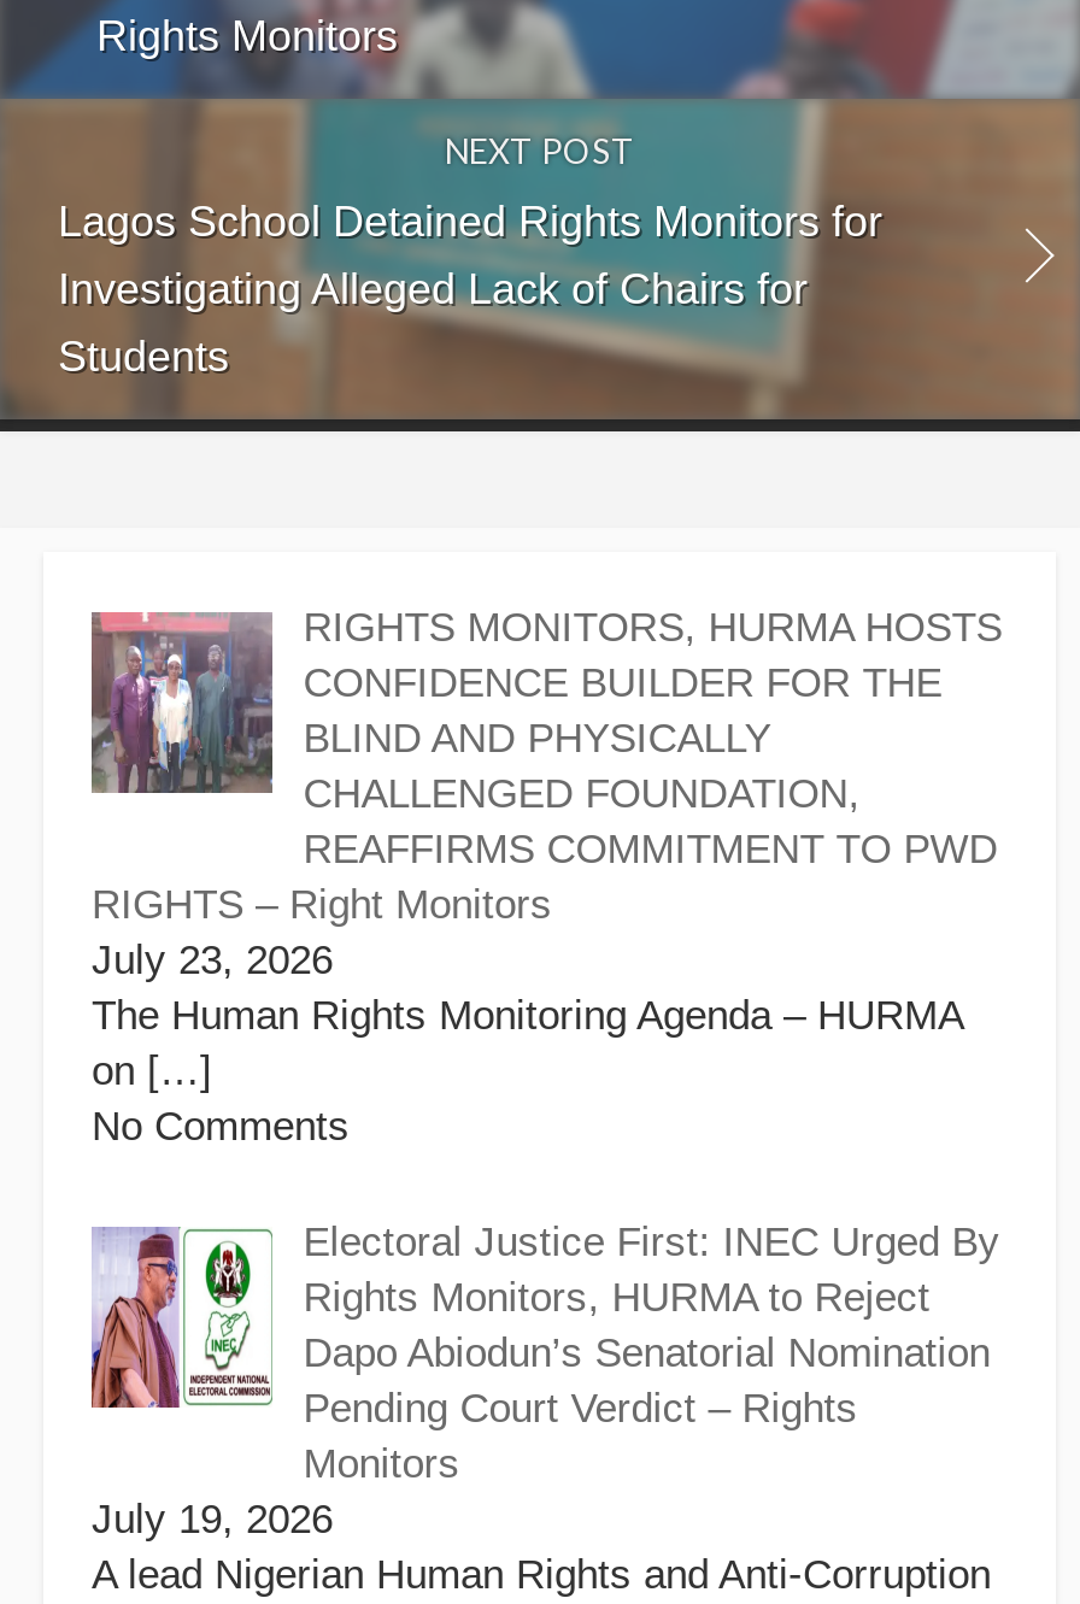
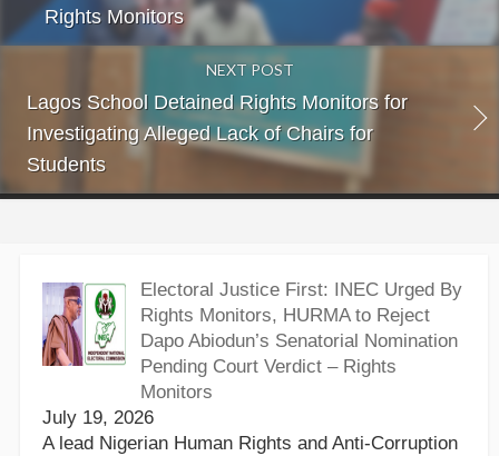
- [image]
- RIGHTS MONITORS, HURMA HOSTS
- CONFIDENCE BUILDER FOR THE
- BLIND AND PHYSICALLY
- CHALLENGED FOUNDATION,
- REAFFIRMS COMMITMENT TO PWD
- RIGHTS – Right Monitors
- July 23, 2026
- The Human Rights Monitoring Agenda – HURMA
- on […]
- No Comments
